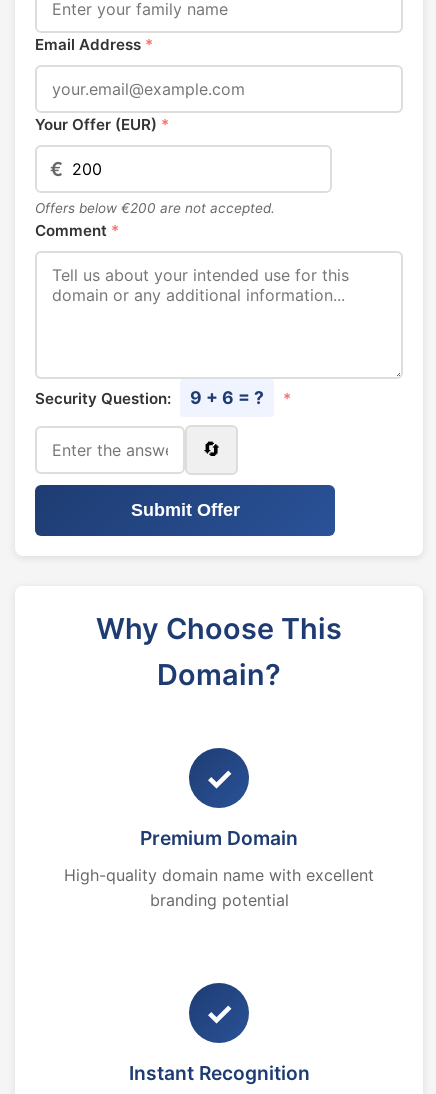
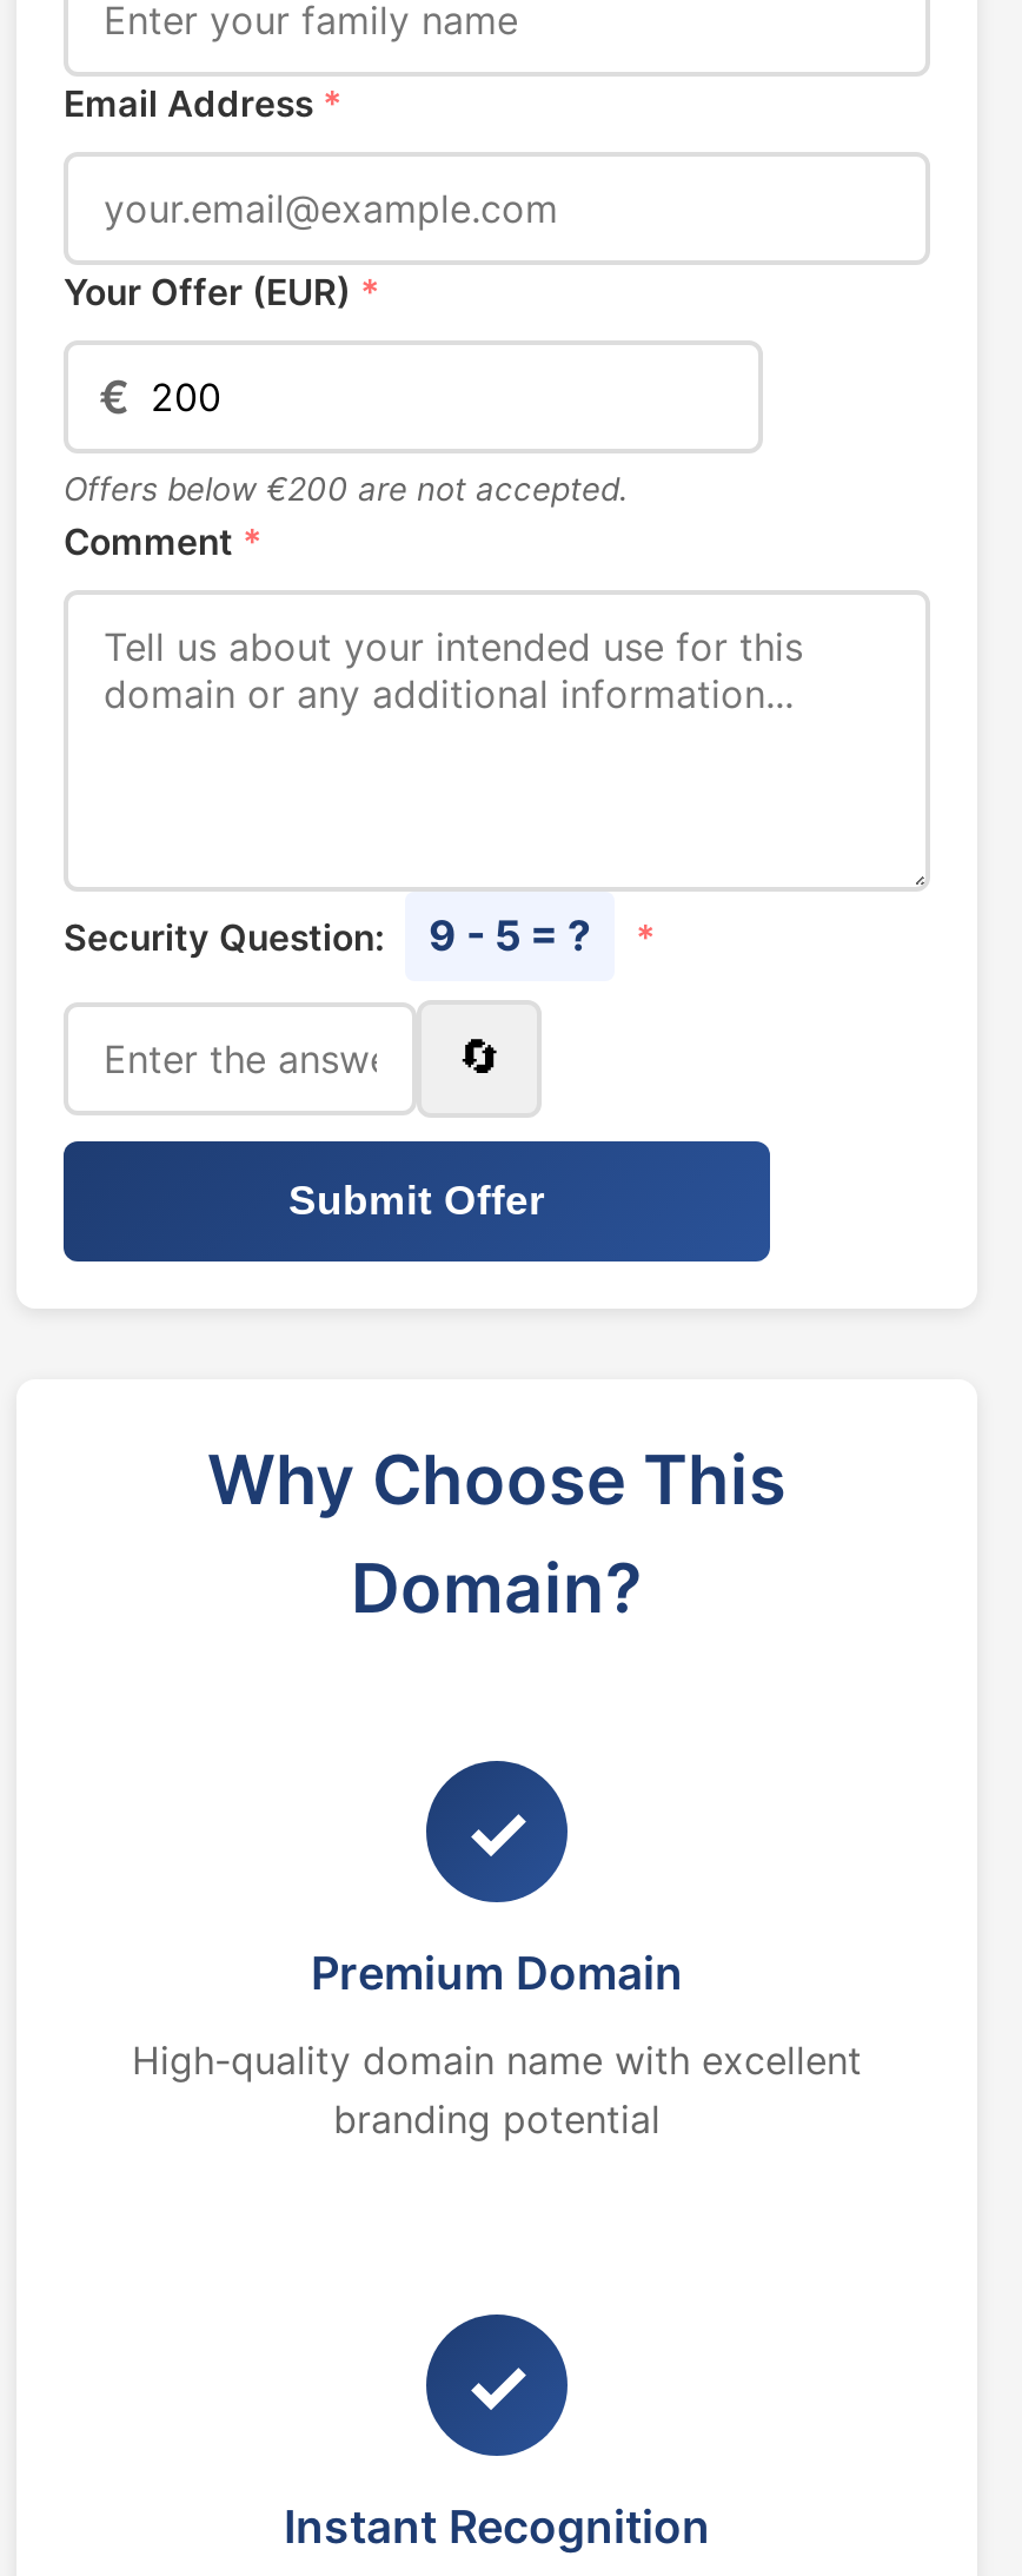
- 9 + 6 = ?
+ 9 - 5 = ?
